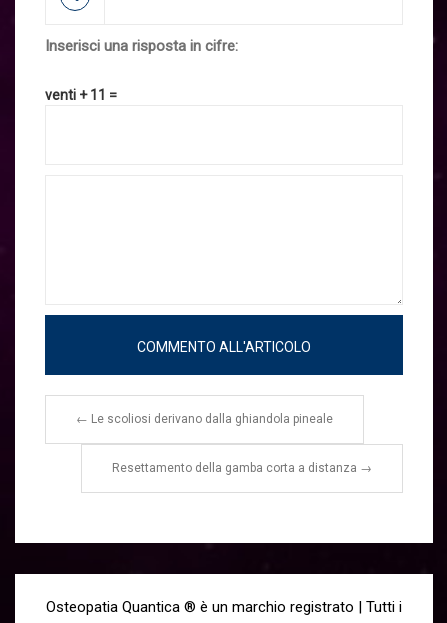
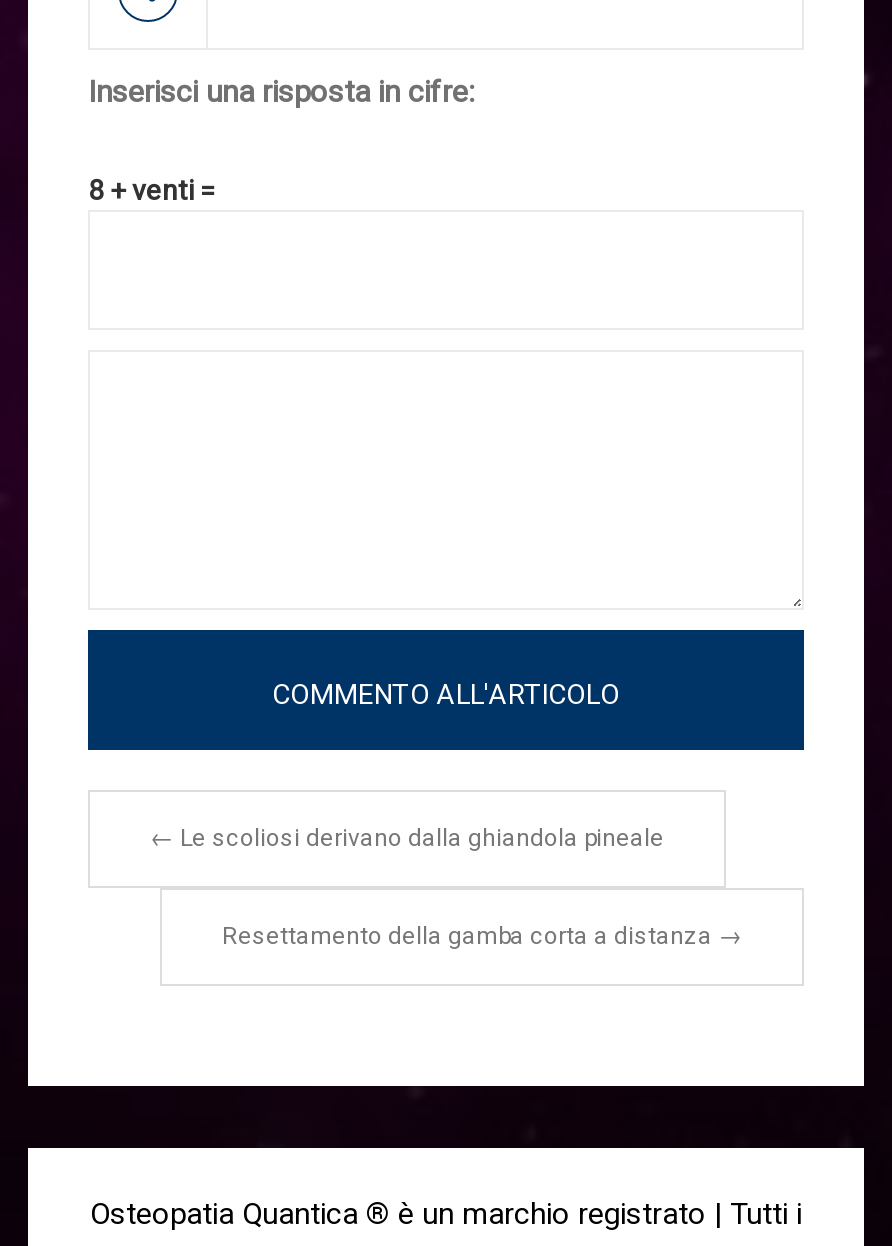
- venti + 11 =
+ 8 + venti =
